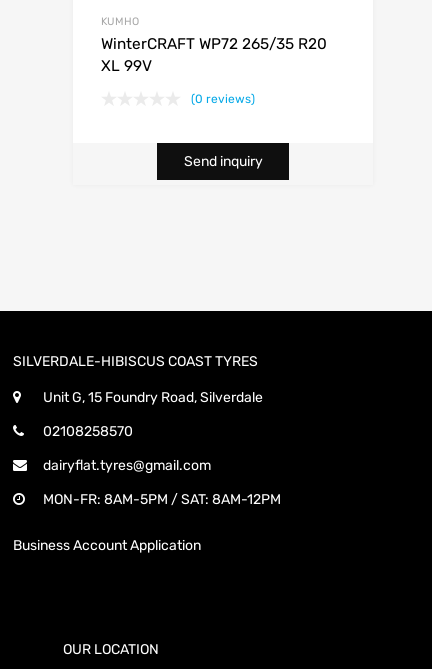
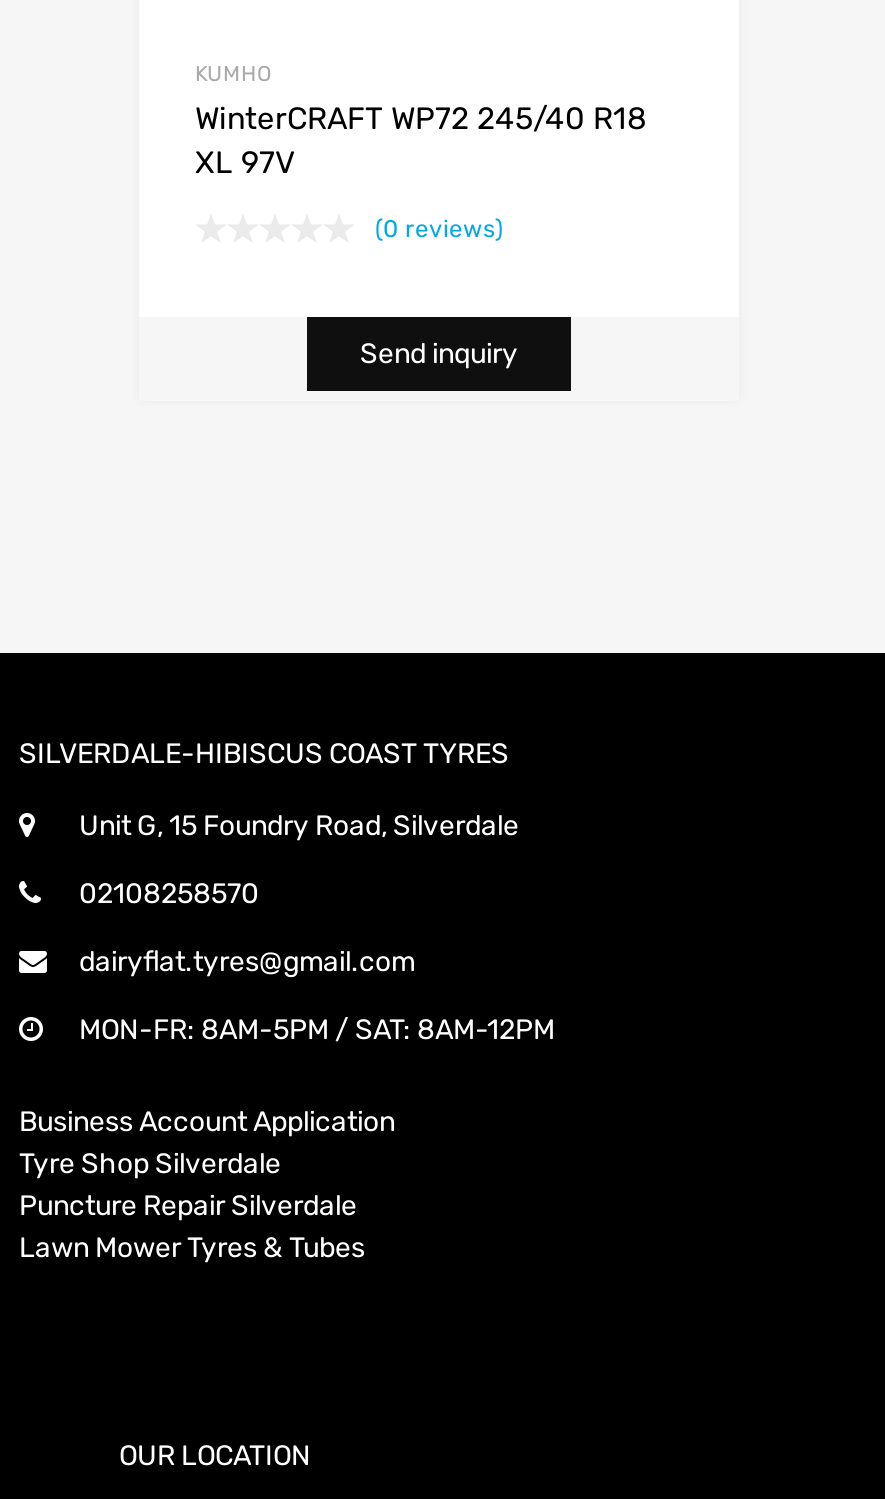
- WinterCRAFT WP72 265/35 R20
+ WinterCRAFT WP72 245/40 R18

- XL 99V
+ XL 97V

+ Tyre Shop Silverdale
+ Puncture Repair Silverdale
+ Lawn Mower Tyres & Tubes
